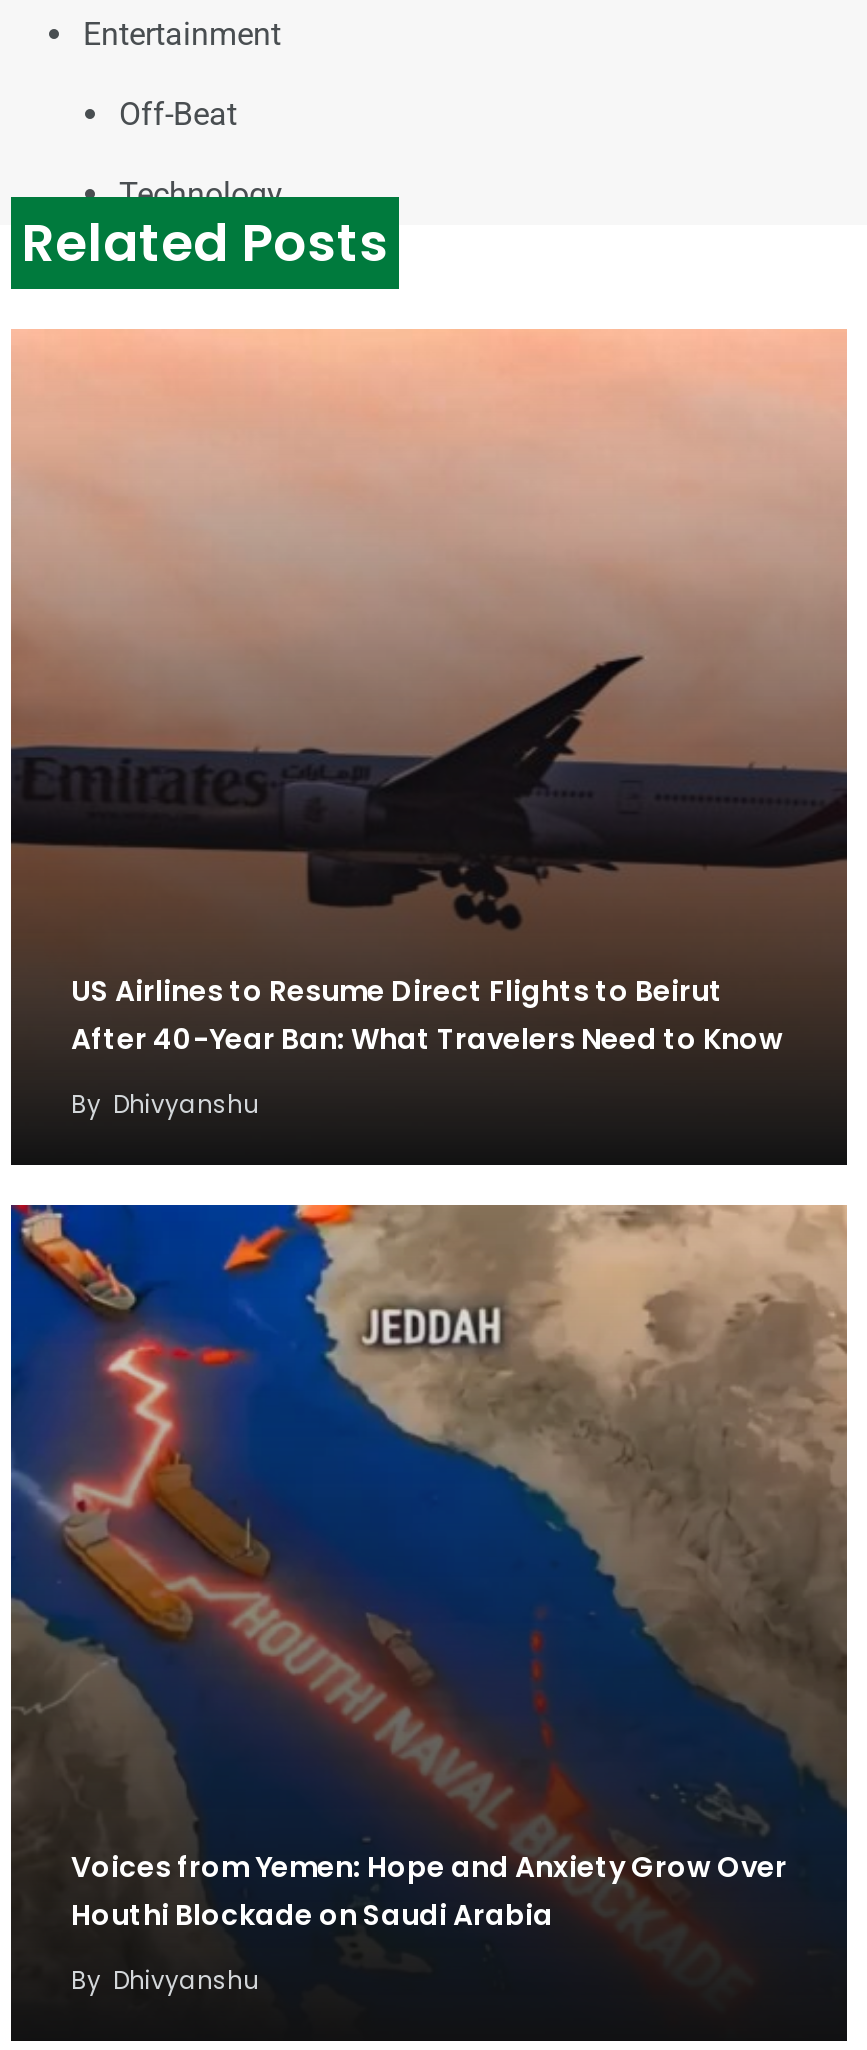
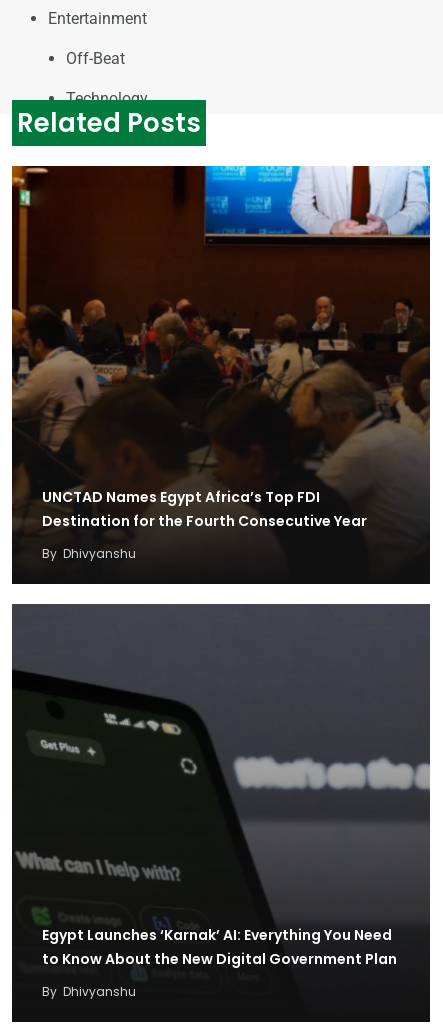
- [image]
- US Airlines to Resume Direct Flights to Beirut
- After 40-Year Ban: What Travelers Need to Know
+ [image]
+ UNCTAD Names Egypt Africa’s Top FDI
+ Destination for the Fourth Consecutive Year

- [image]
- Voices from Yemen: Hope and Anxiety Grow Over
- Houthi Blockade on Saudi Arabia
+ [image]
+ Egypt Launches ‘Karnak’ AI: Everything You Need
+ to Know About the New Digital Government Plan
